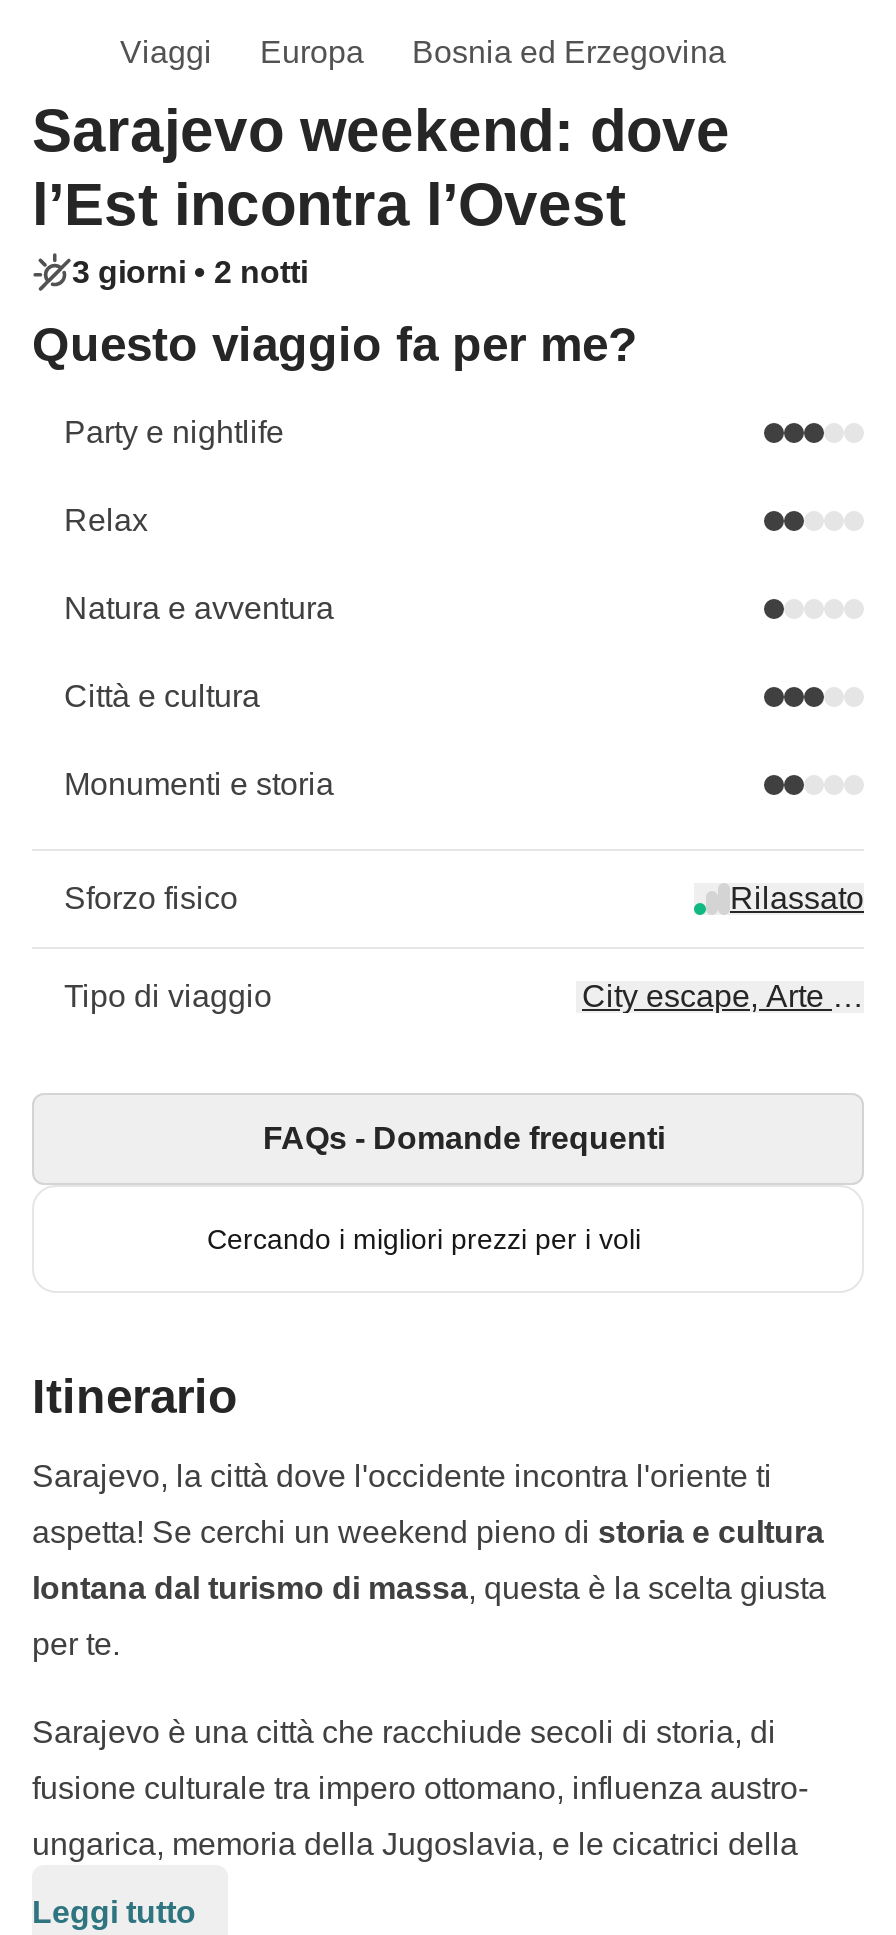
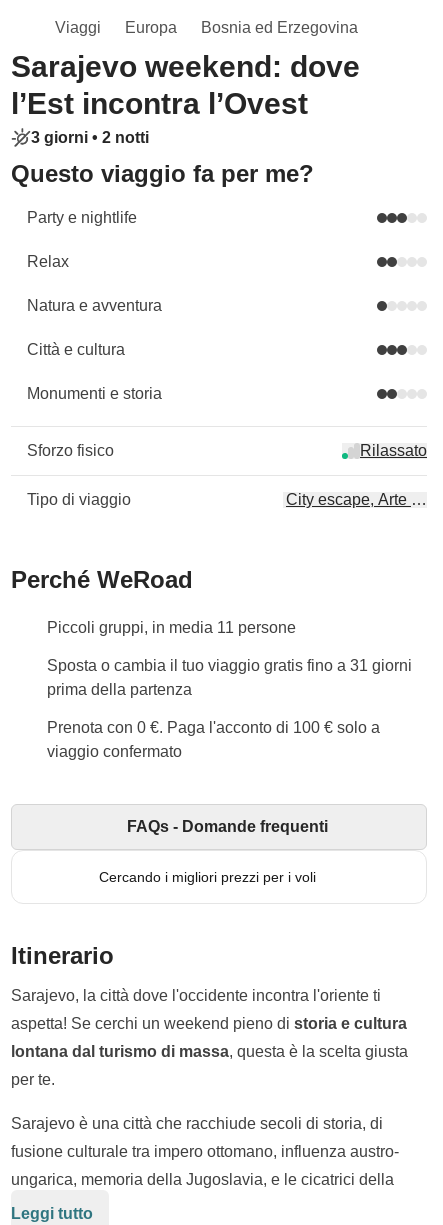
+ Perché WeRoad
+ Piccoli gruppi, in media 11 persone
+ Sposta o cambia il tuo viaggio gratis fino a 31 giorni
+ prima della partenza
+ Prenota con 0 €. Paga l'acconto di 100 € solo a
+ viaggio confermato
